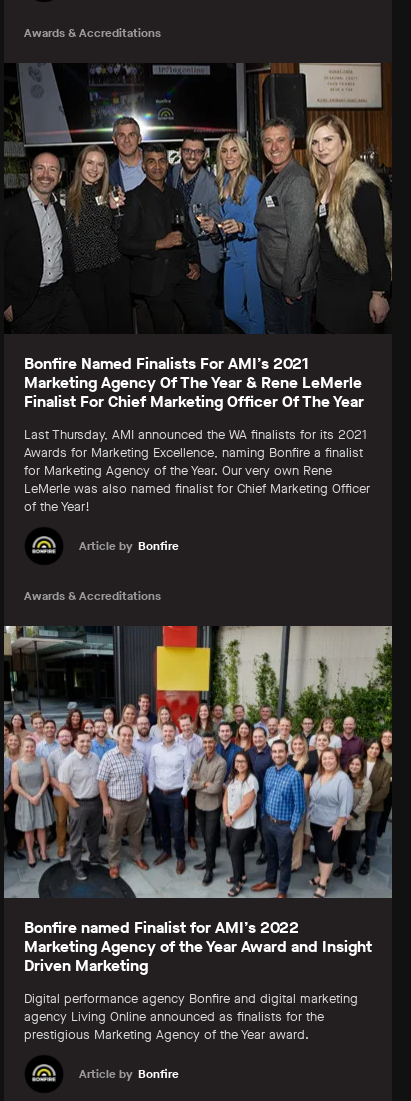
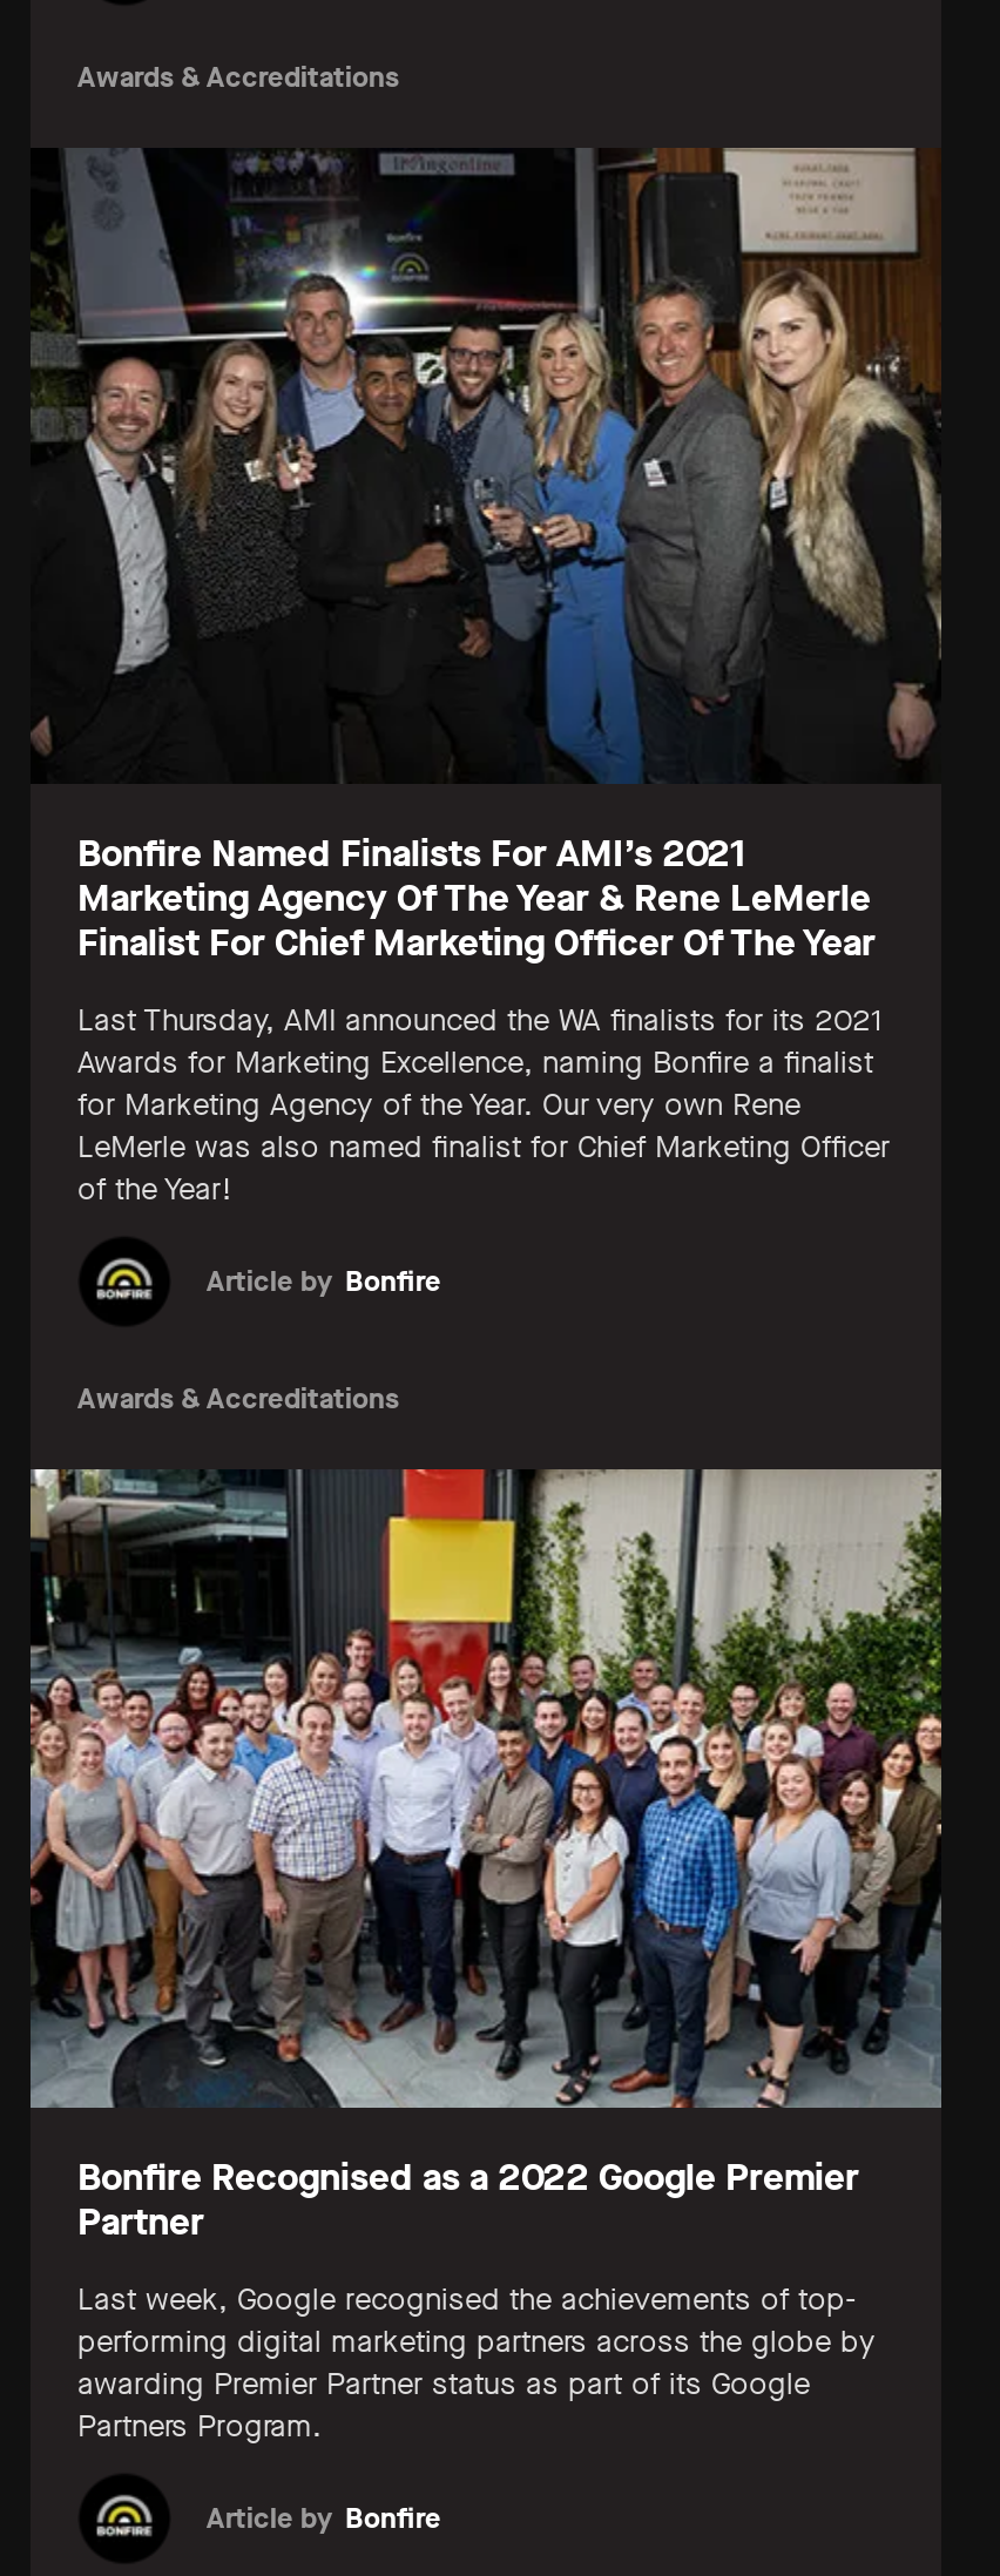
- Bonfire named Finalist for AMI’s 2022
- Marketing Agency of the Year Award and Insight
- Driven Marketing
+ Bonfire Recognised as a 2022 Google Premier
+ Partner

- Digital performance agency Bonfire and digital marketing
- agency Living Online announced as finalists for the
- prestigious Marketing Agency of the Year award.
+ Last week, Google recognised the achievements of top-
+ performing digital marketing partners across the globe by
+ awarding Premier Partner status as part of its Google
+ Partners Program.
